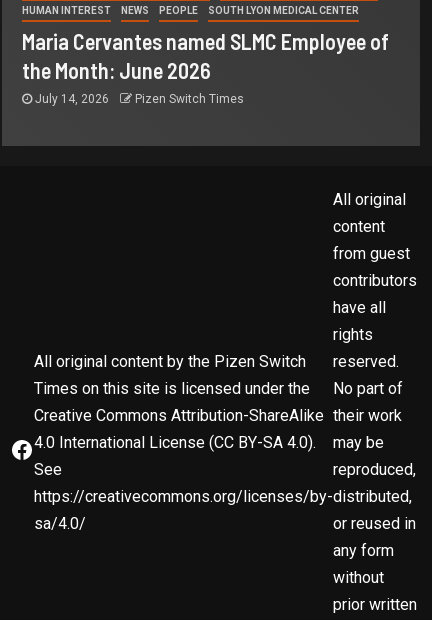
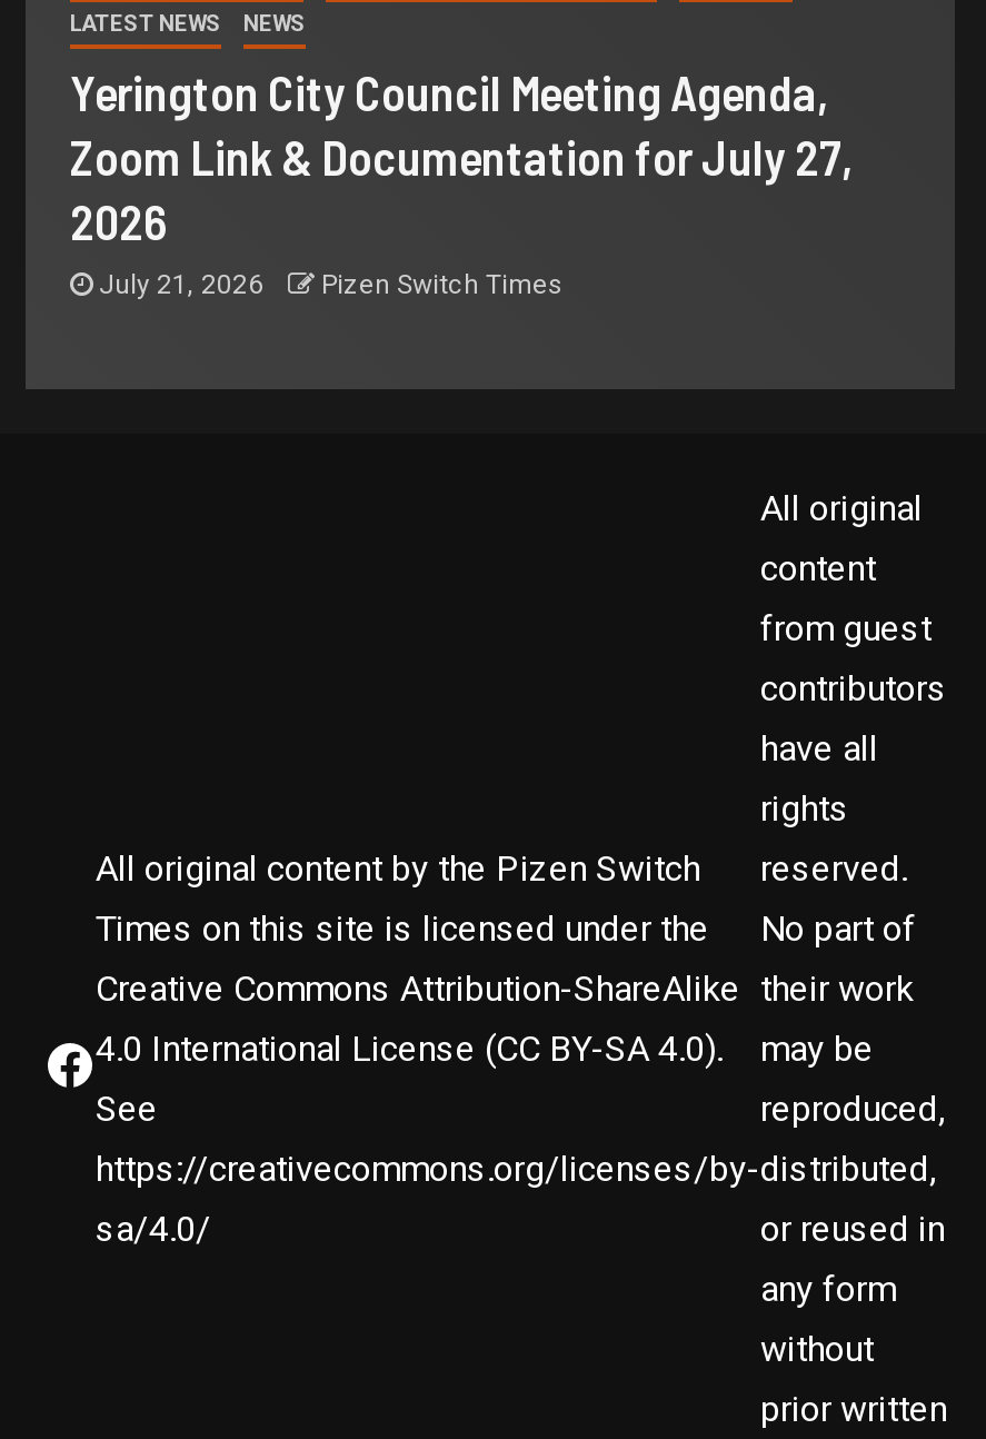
- HUMAN INTEREST
+ LATEST NEWS

- PEOPLE
- SOUTH LYON MEDICAL CENTER
- Maria Cervantes named SLMC Employee of
- the Month: June 2026
- July 14, 2026
+ Yerington City Council Meeting Agenda,
+ Zoom Link & Documentation for July 27,
+ 2026
+ July 21, 2026
